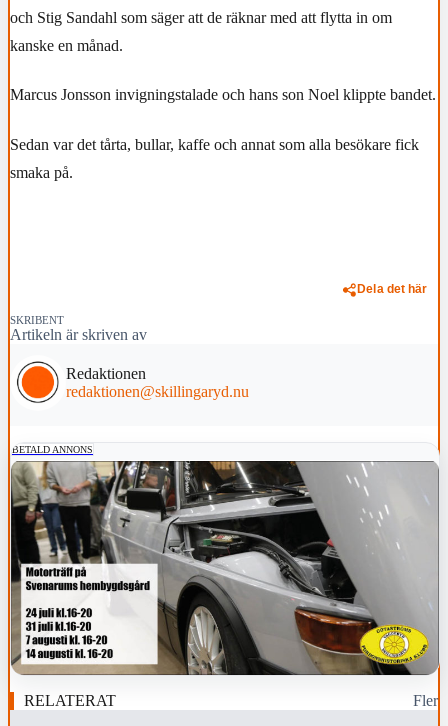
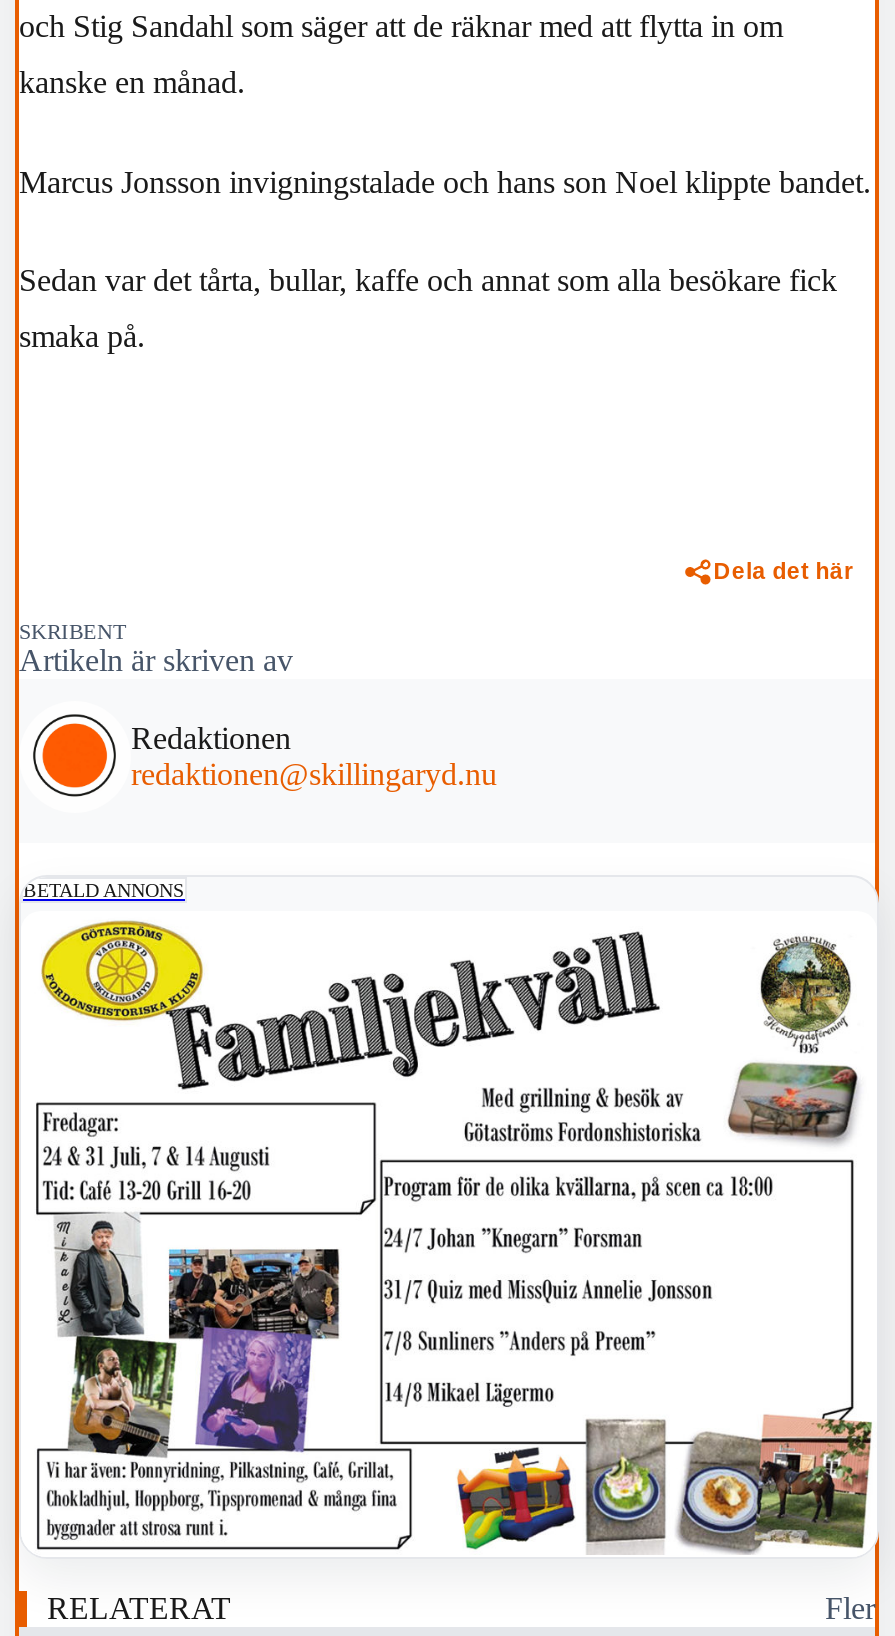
- [image]
+ [image]
